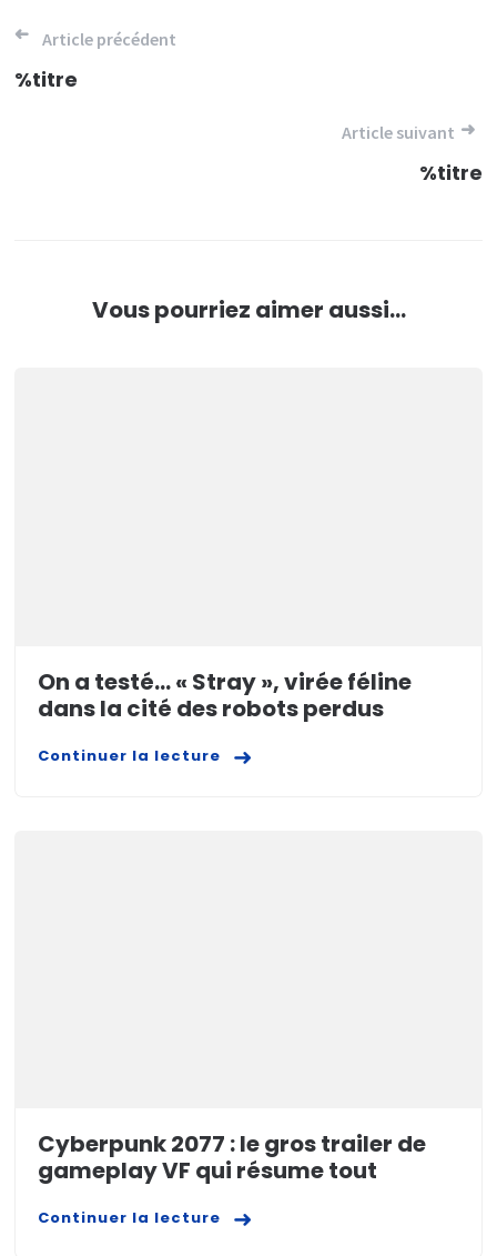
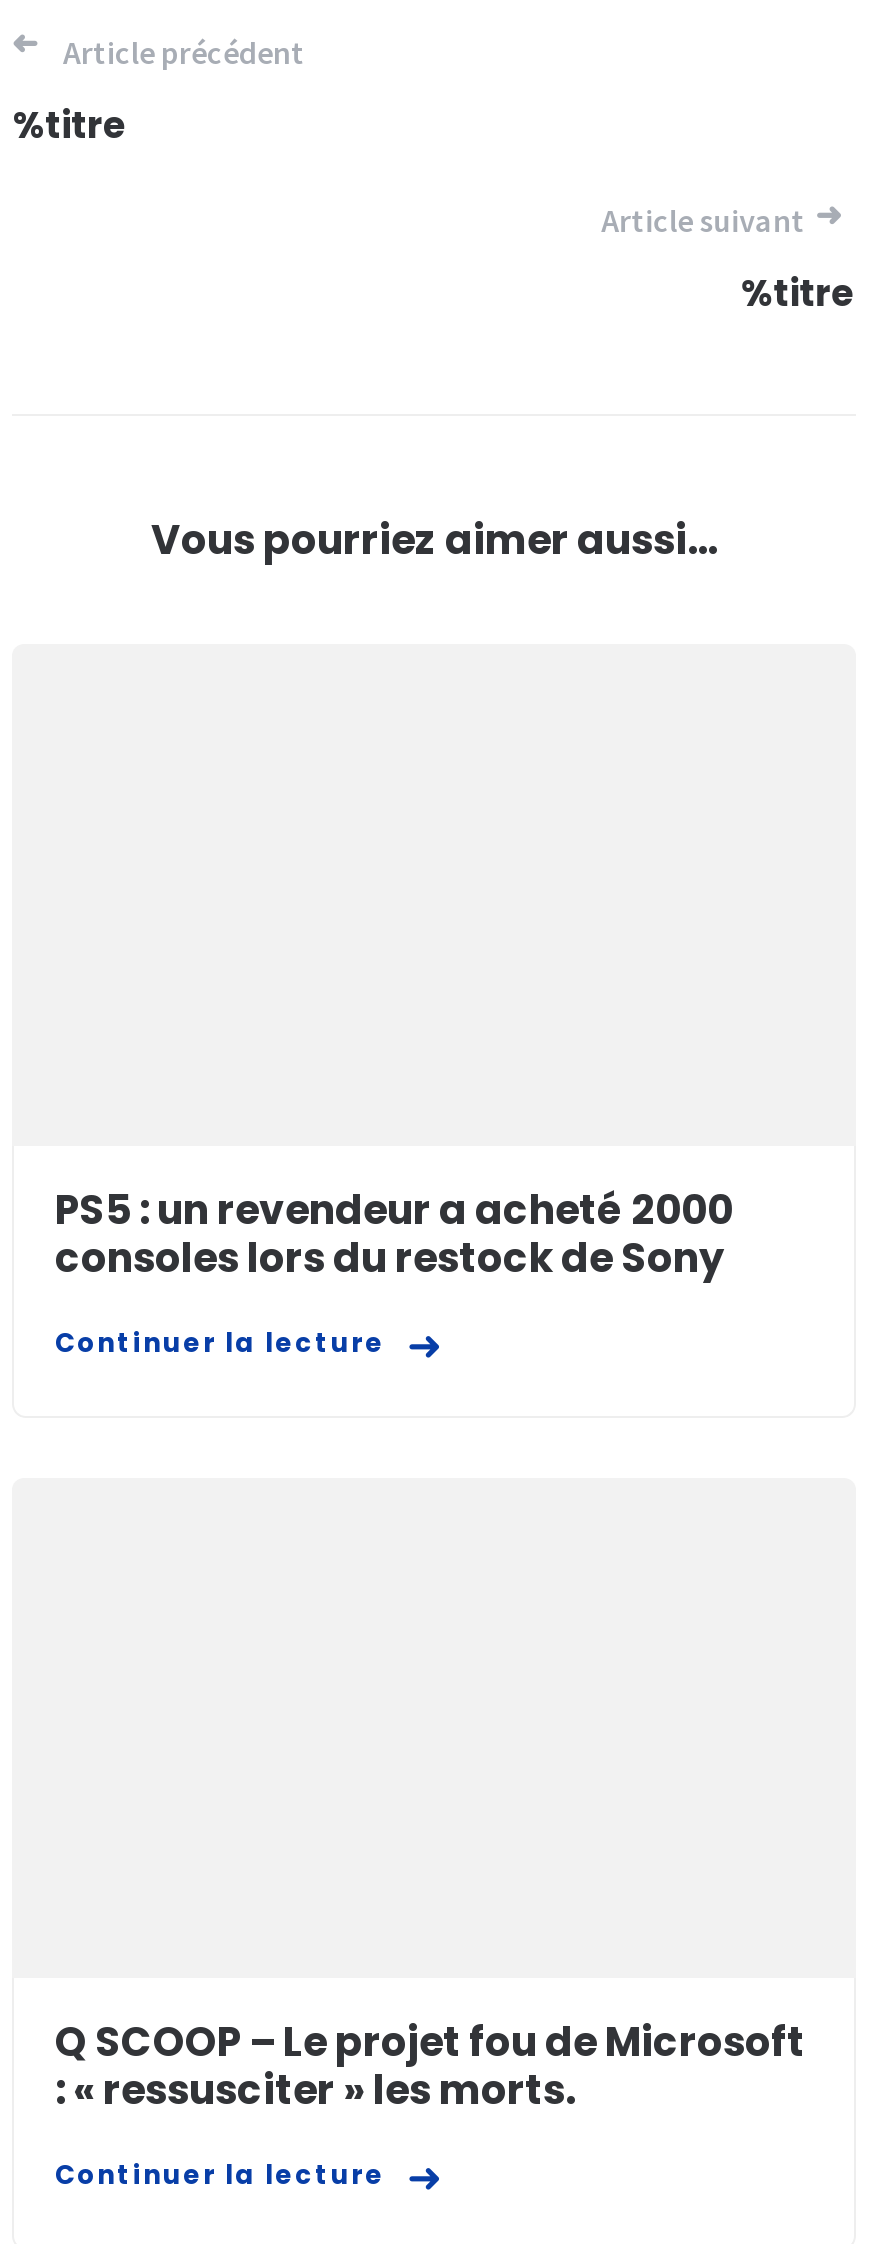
- On a testé… « Stray », virée féline
- dans la cité des robots perdus
+ PS5 : un revendeur a acheté 2000
+ consoles lors du restock de Sony

- Cyberpunk 2077 : le gros trailer de
- gameplay VF qui résume tout
+ Q SCOOP – Le projet fou de Microsoft
+ : « ressusciter » les morts.
